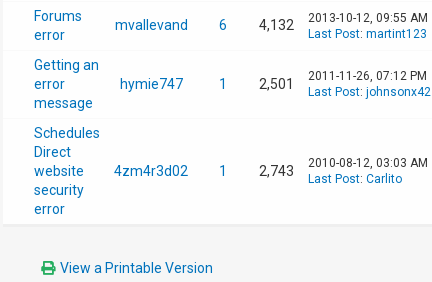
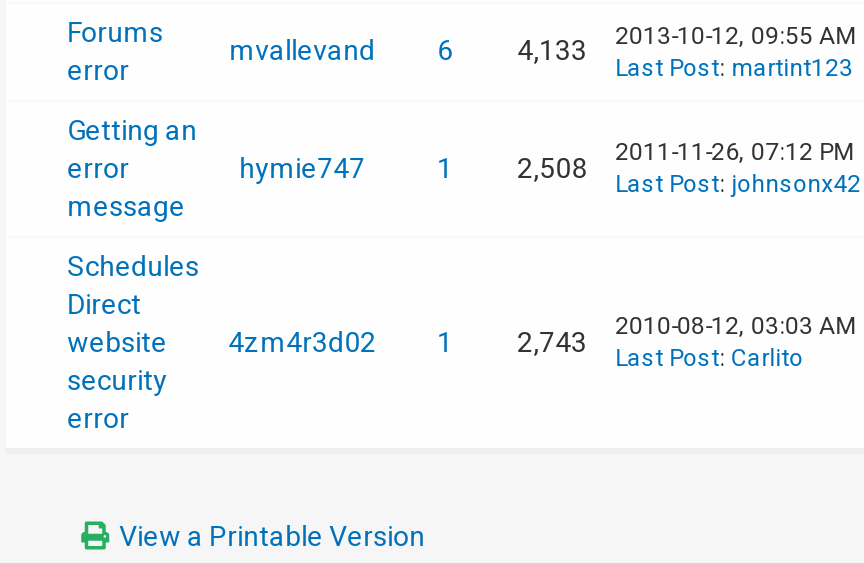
- 4,132 2013-10-12, 09:55 AM
+ 4,133 2013-10-12, 09:55 AM

- 2,501 2011-11-26, 07:12 PM Last Post: johnsonx42
+ 2,508 2011-11-26, 07:12 PM Last Post: johnsonx42
